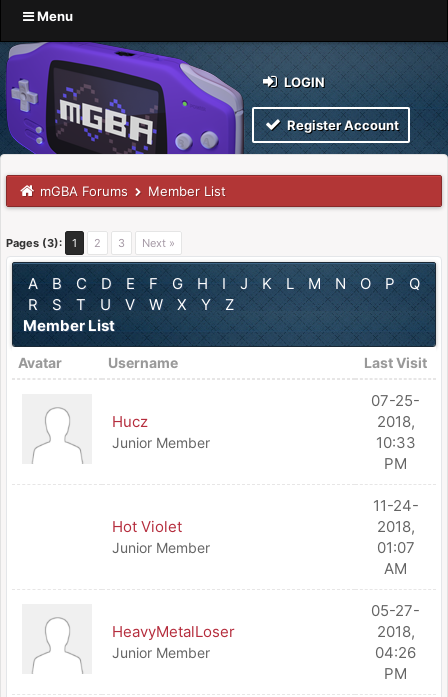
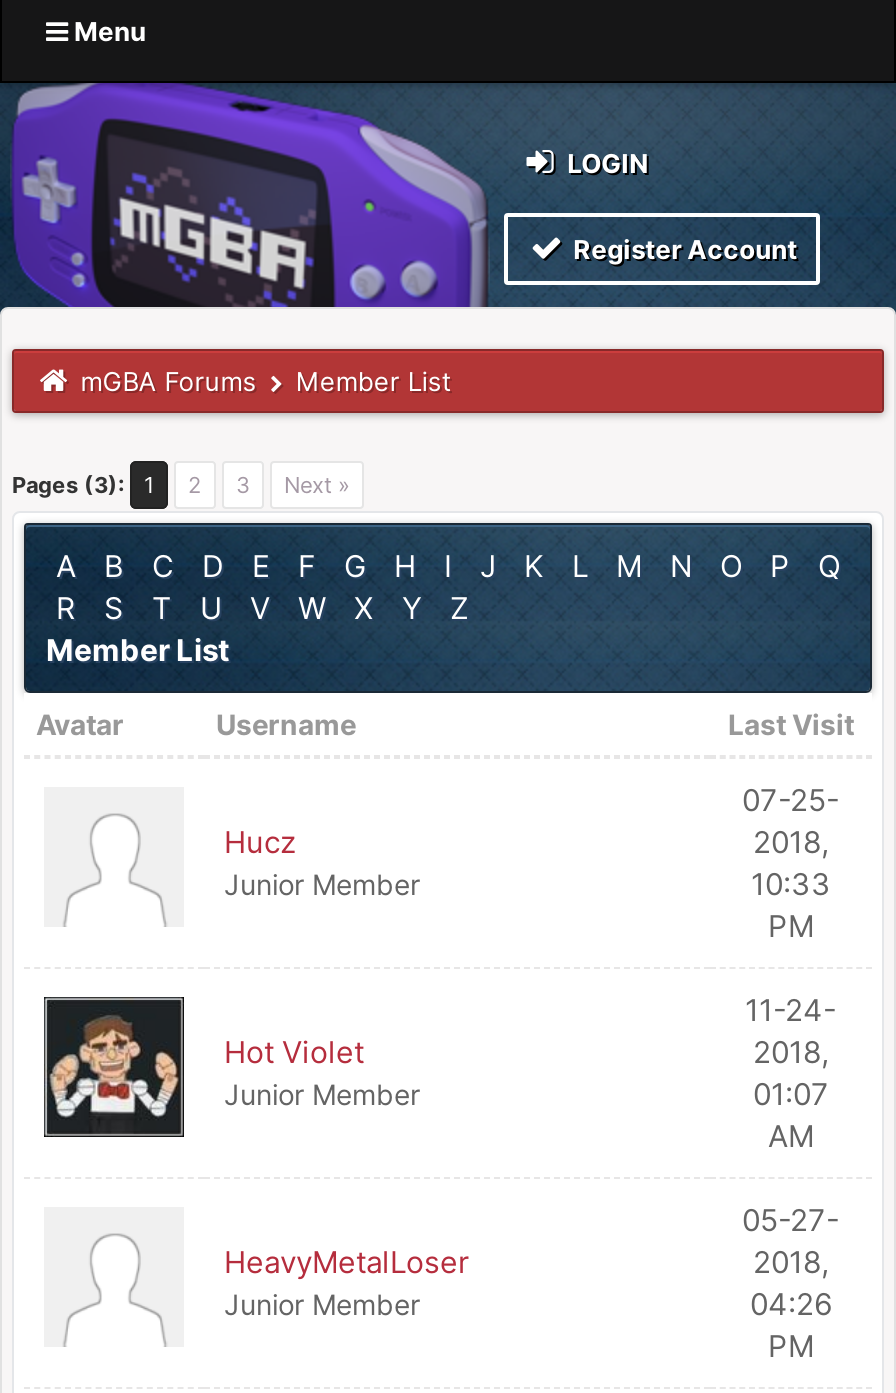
+ [image]
